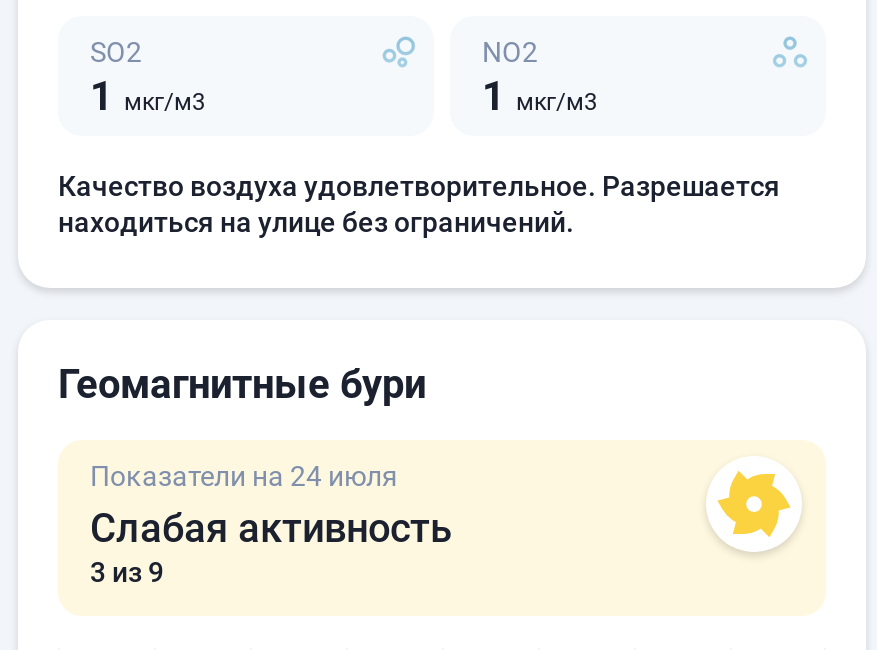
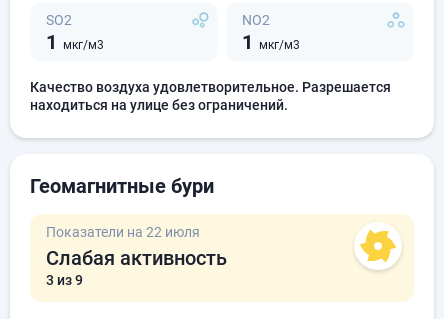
- Показатели на 24 июля
+ Показатели на 22 июля
